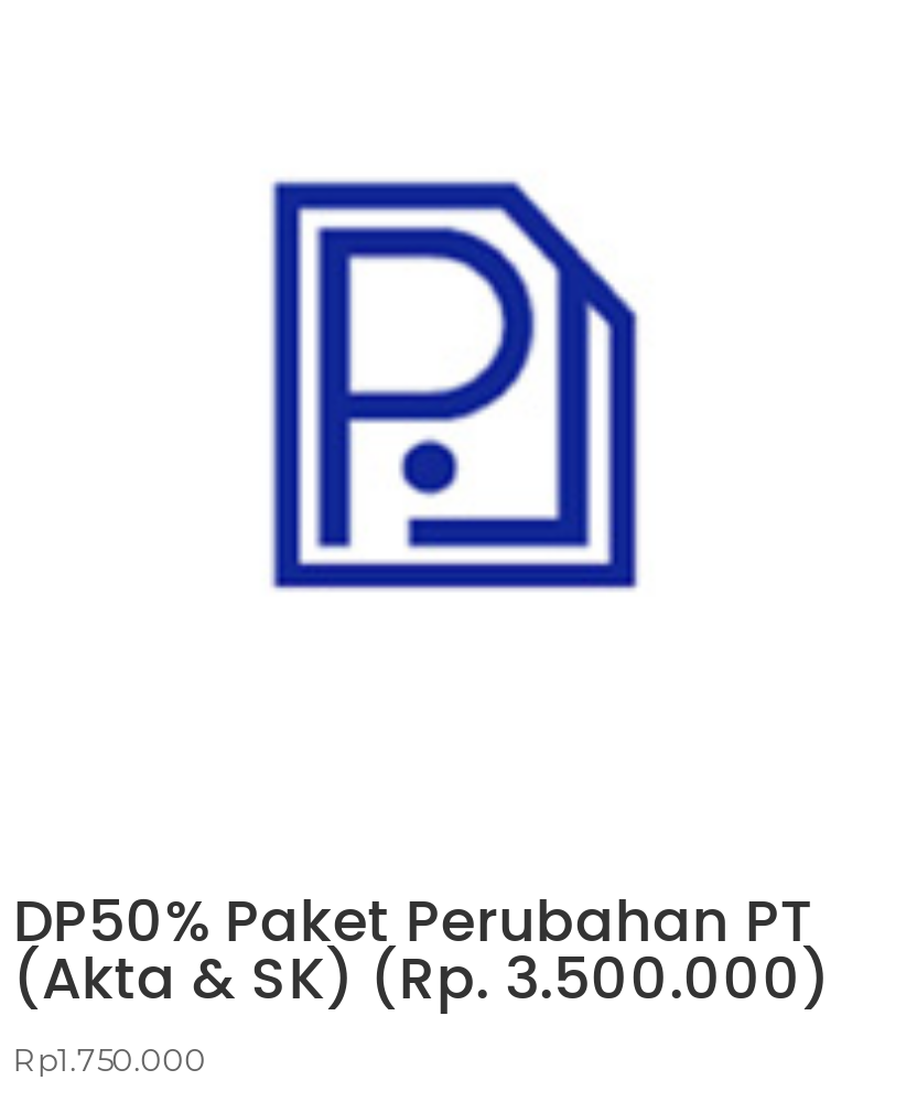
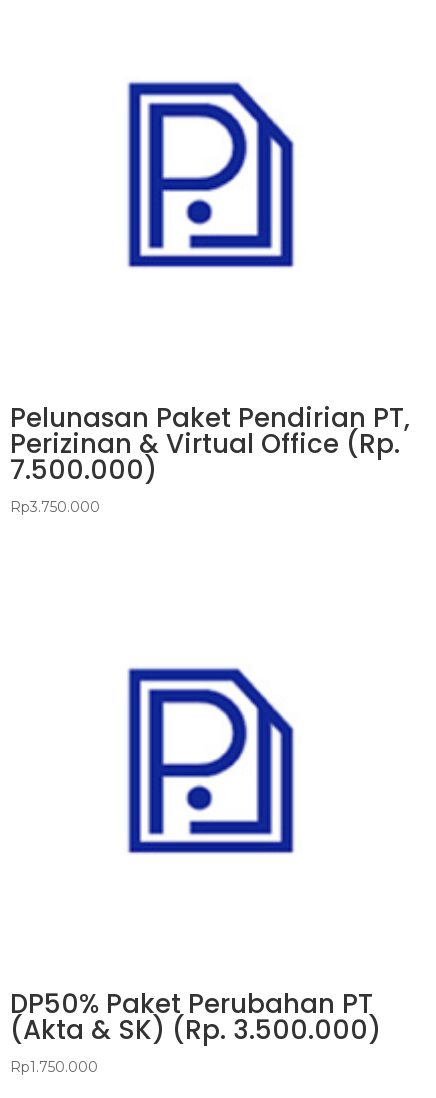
+ Pelunasan Paket Pendirian PT,
+ Perizinan & Virtual Office (Rp.
+ 7.500.000)
+ Rp3.750.000
